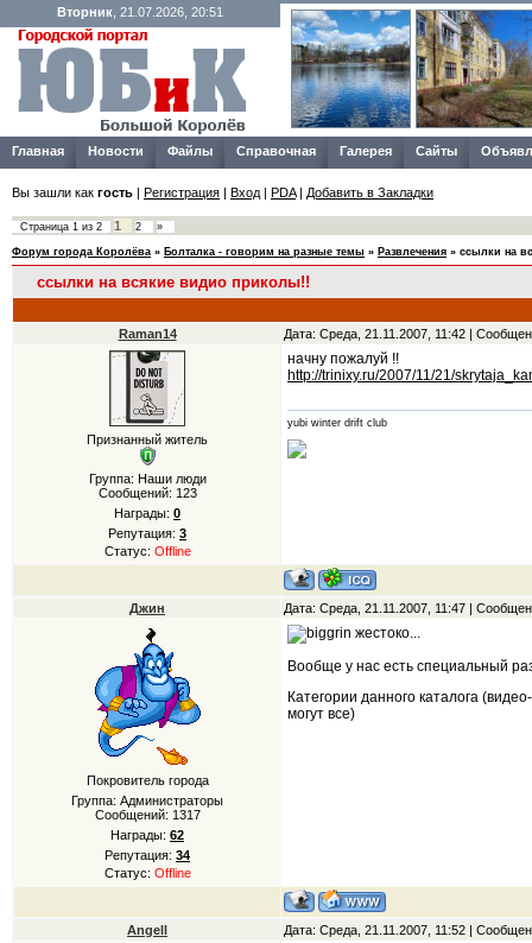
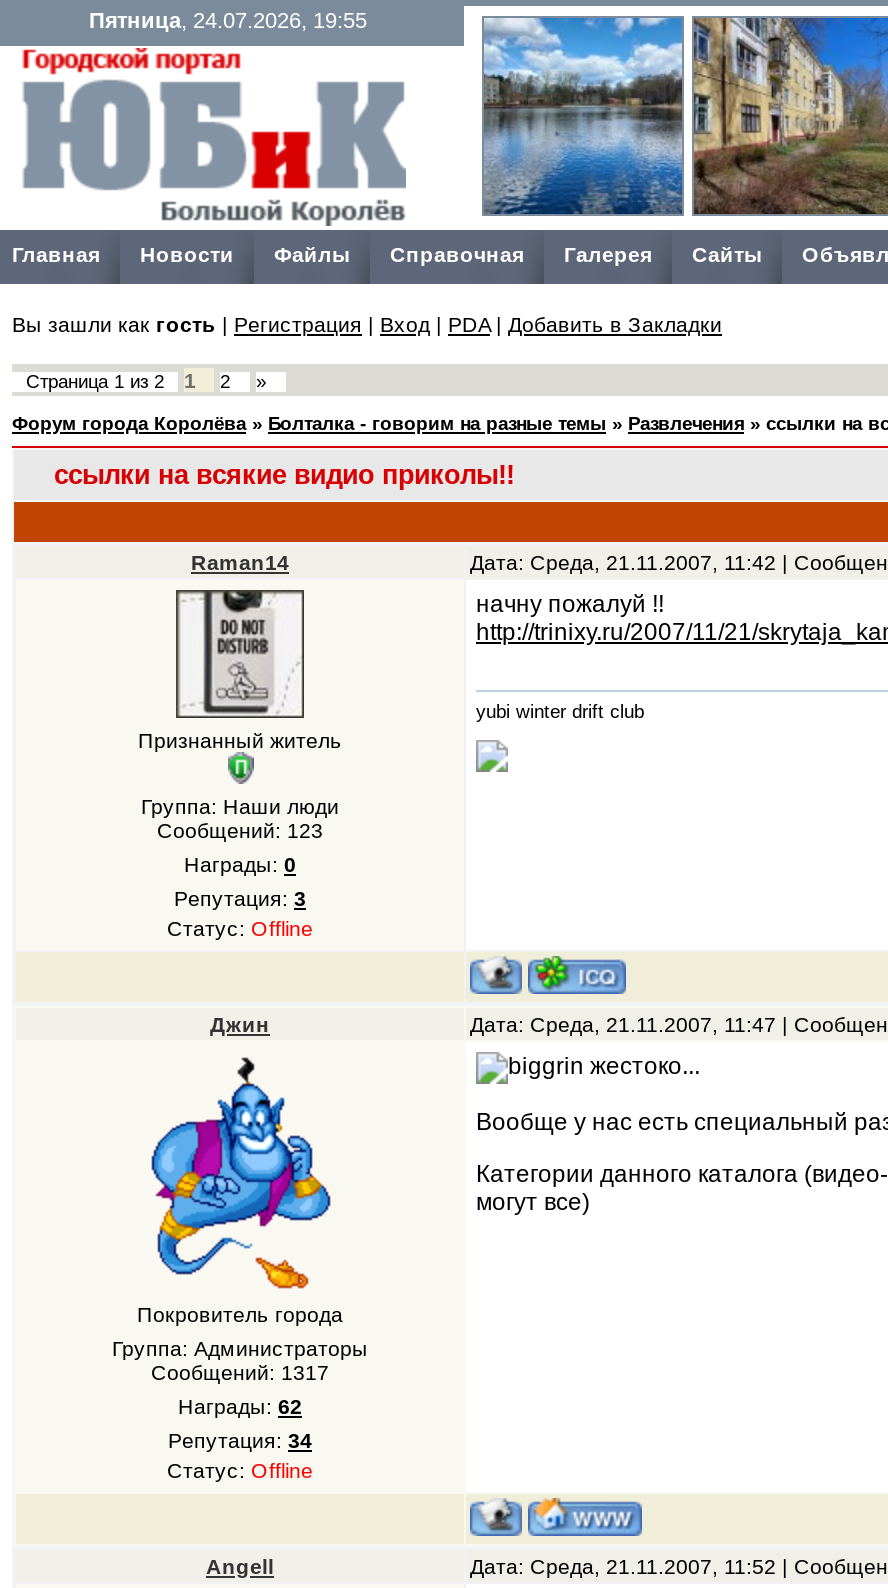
- Вторник, 21.07.2026, 20:51
+ Пятница, 24.07.2026, 19:55
